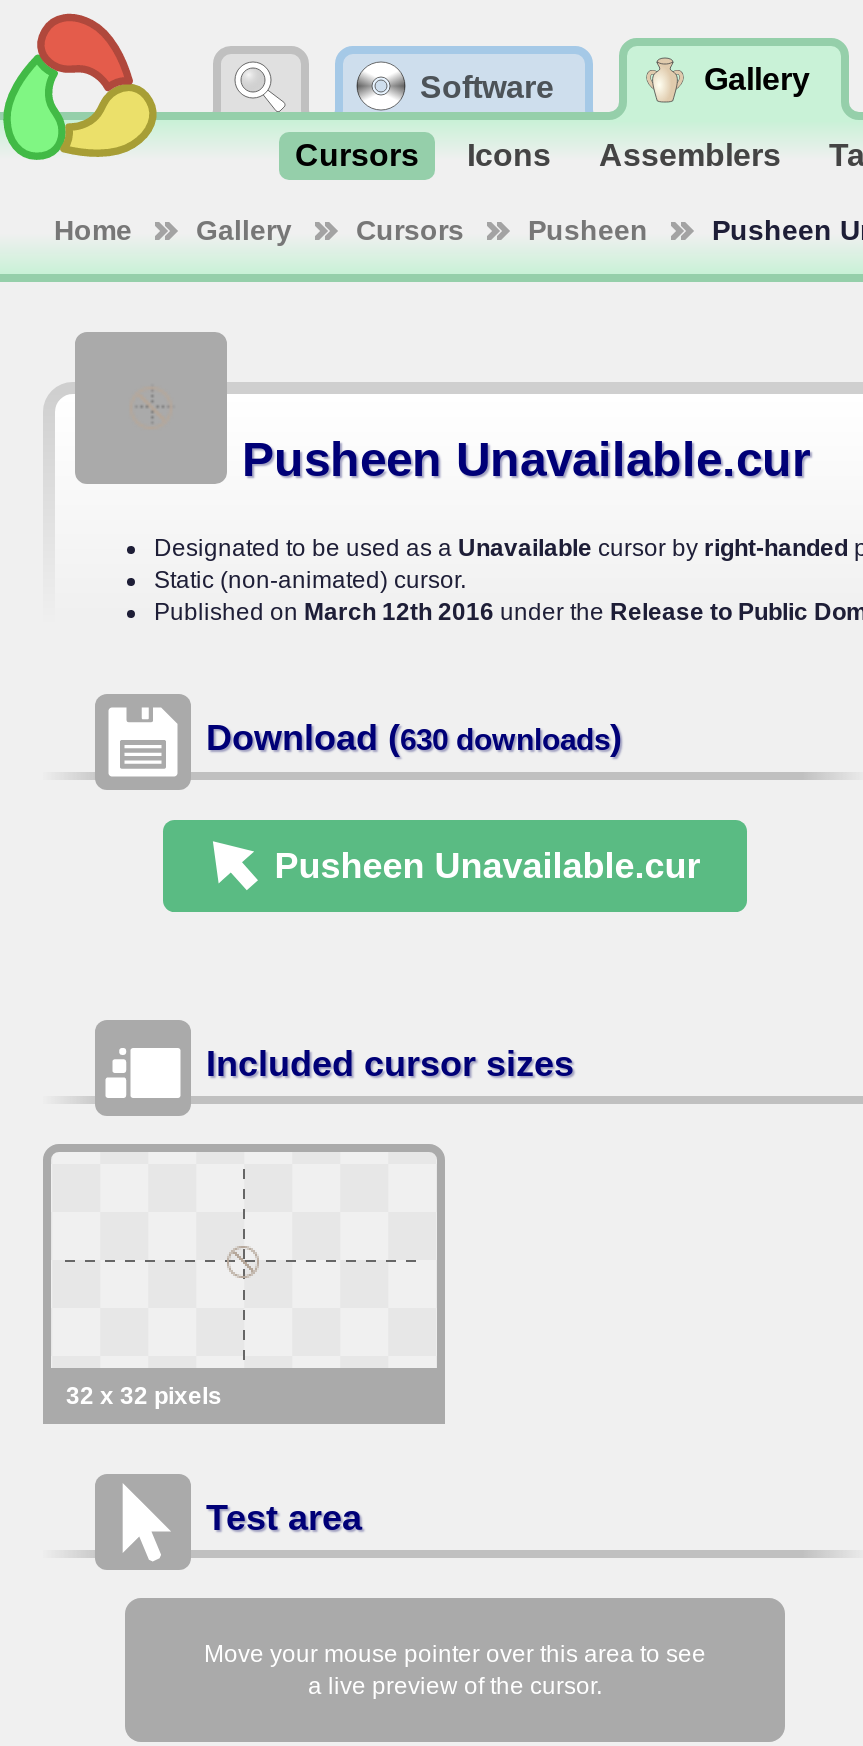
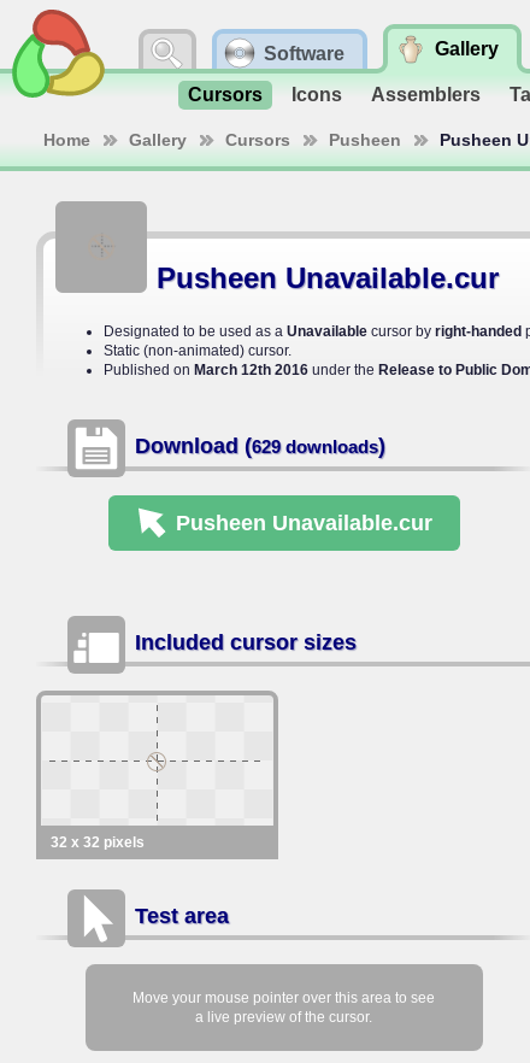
- Download (630 downloads)
+ Download (629 downloads)
